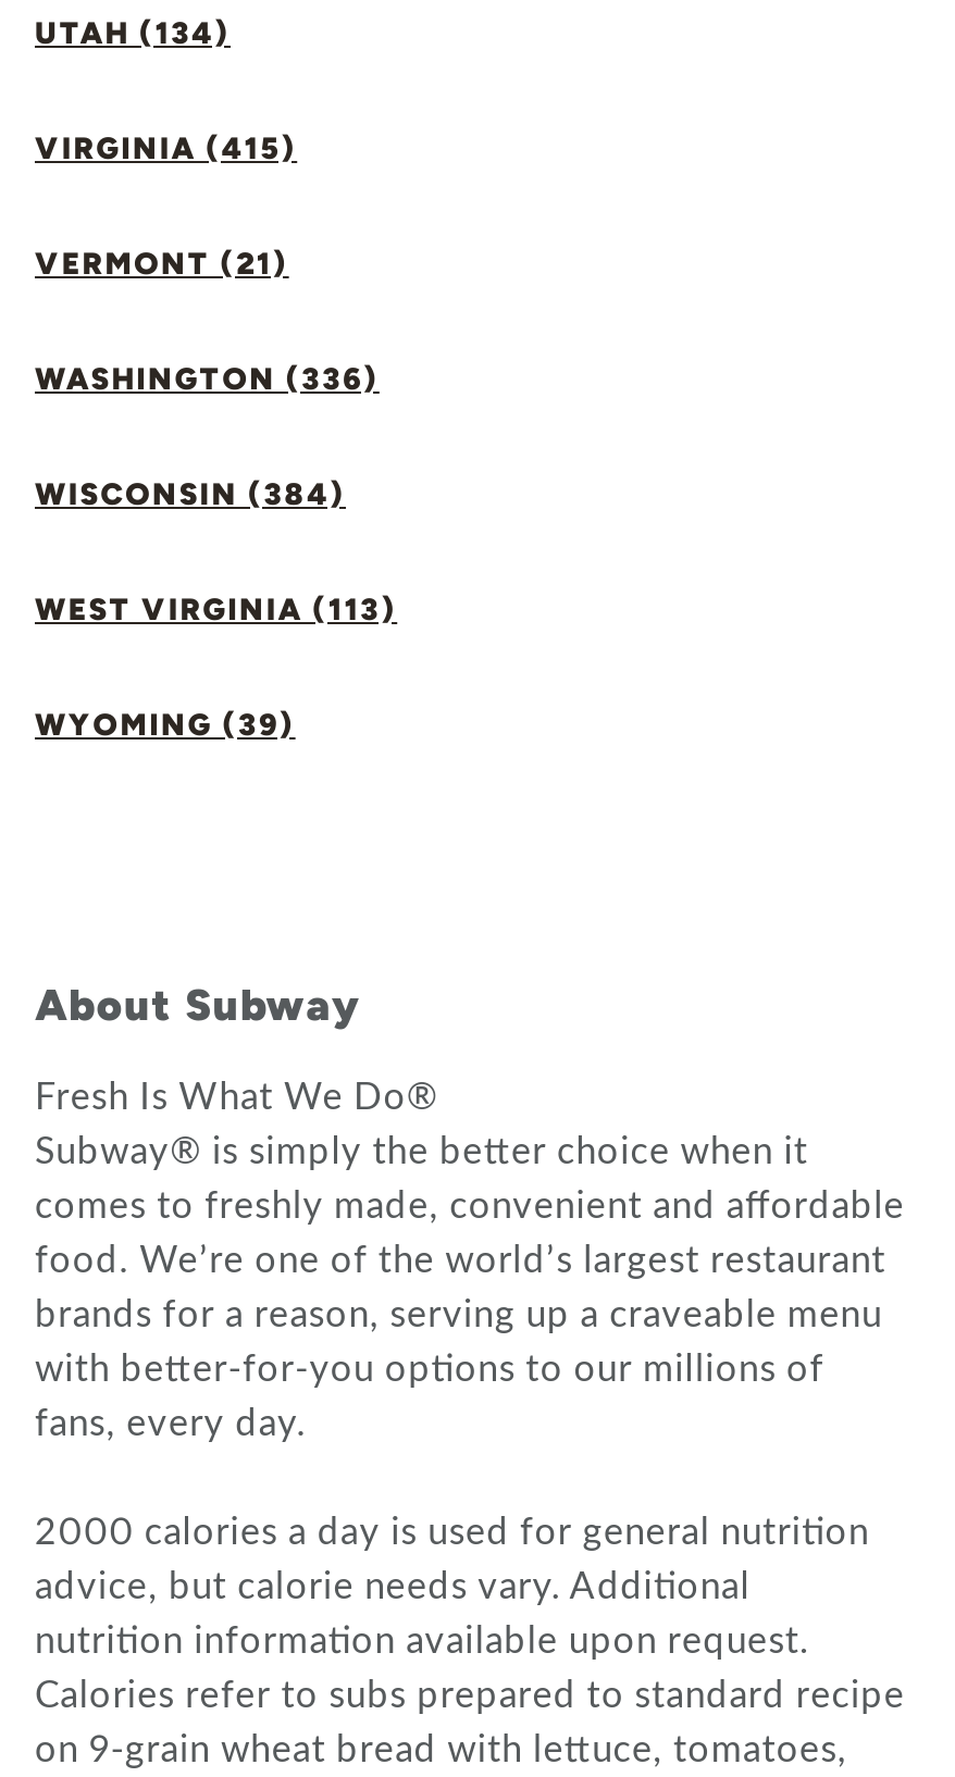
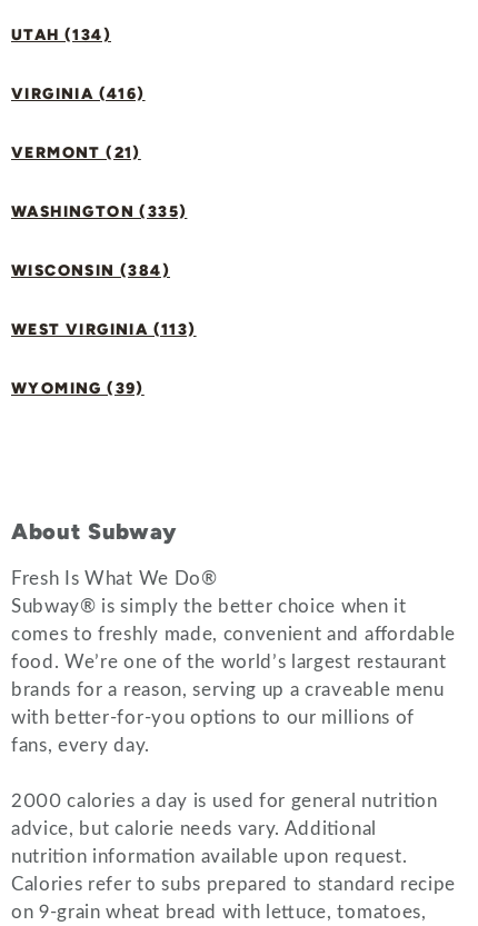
- VIRGINIA (415)
+ VIRGINIA (416)

- WASHINGTON (336)
+ WASHINGTON (335)
